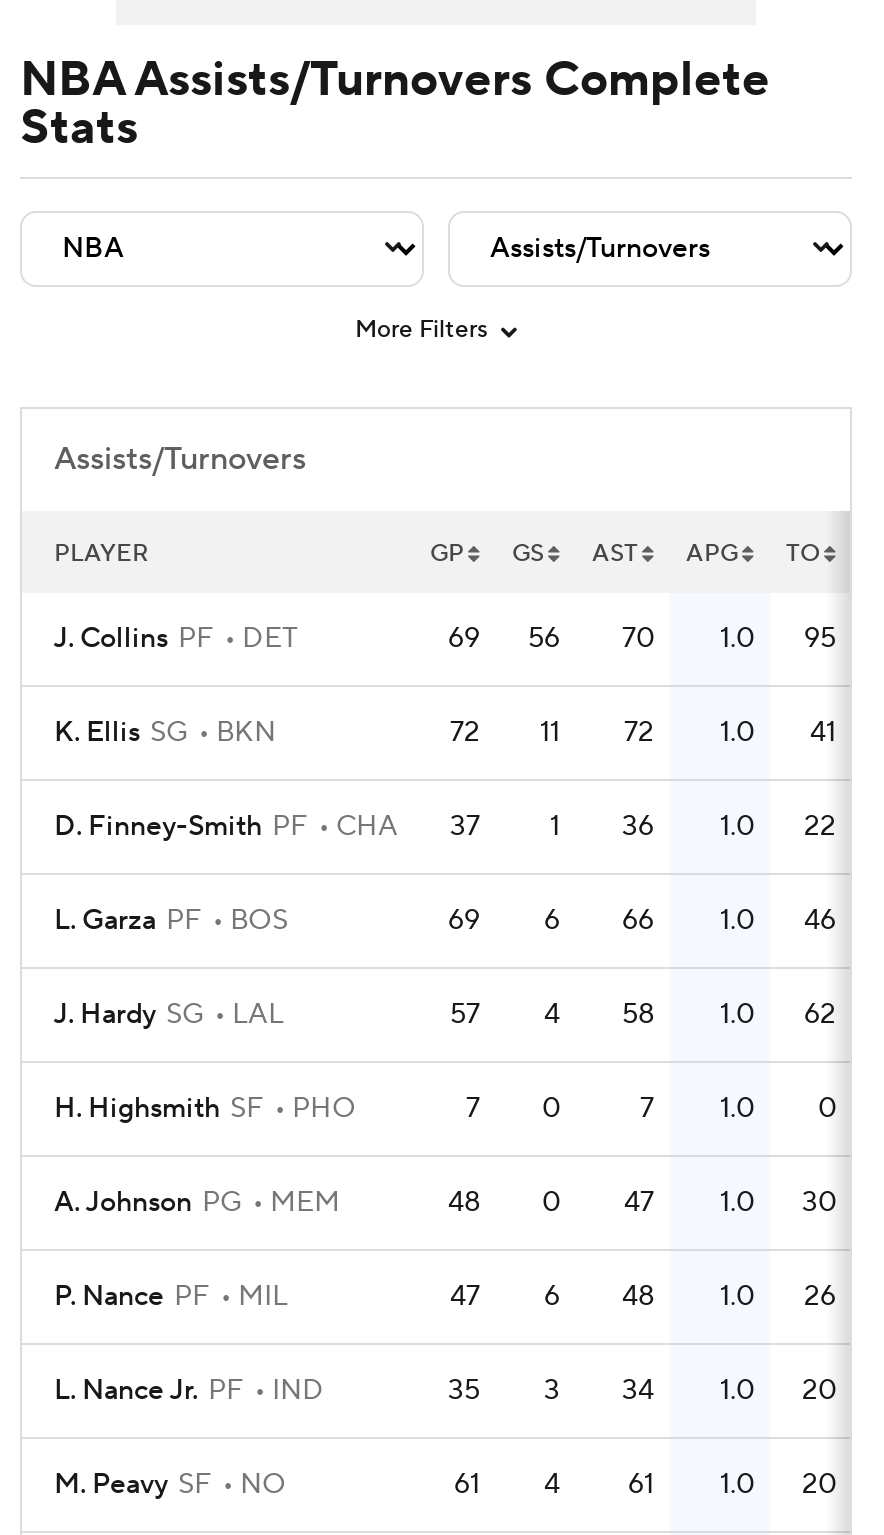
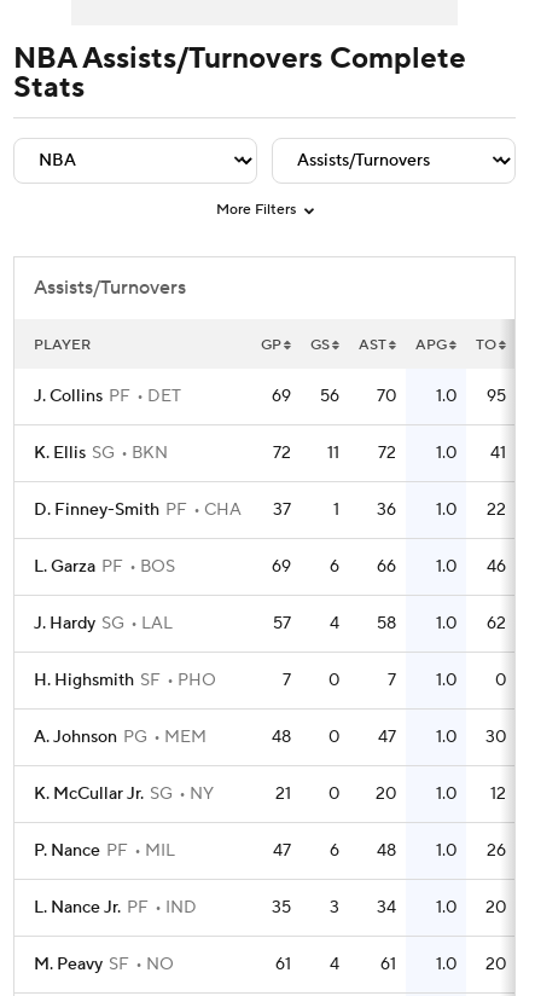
+ K. McCullar Jr. SG NY
+ 21
+ 0
+ 20
+ 1.0
+ 12
